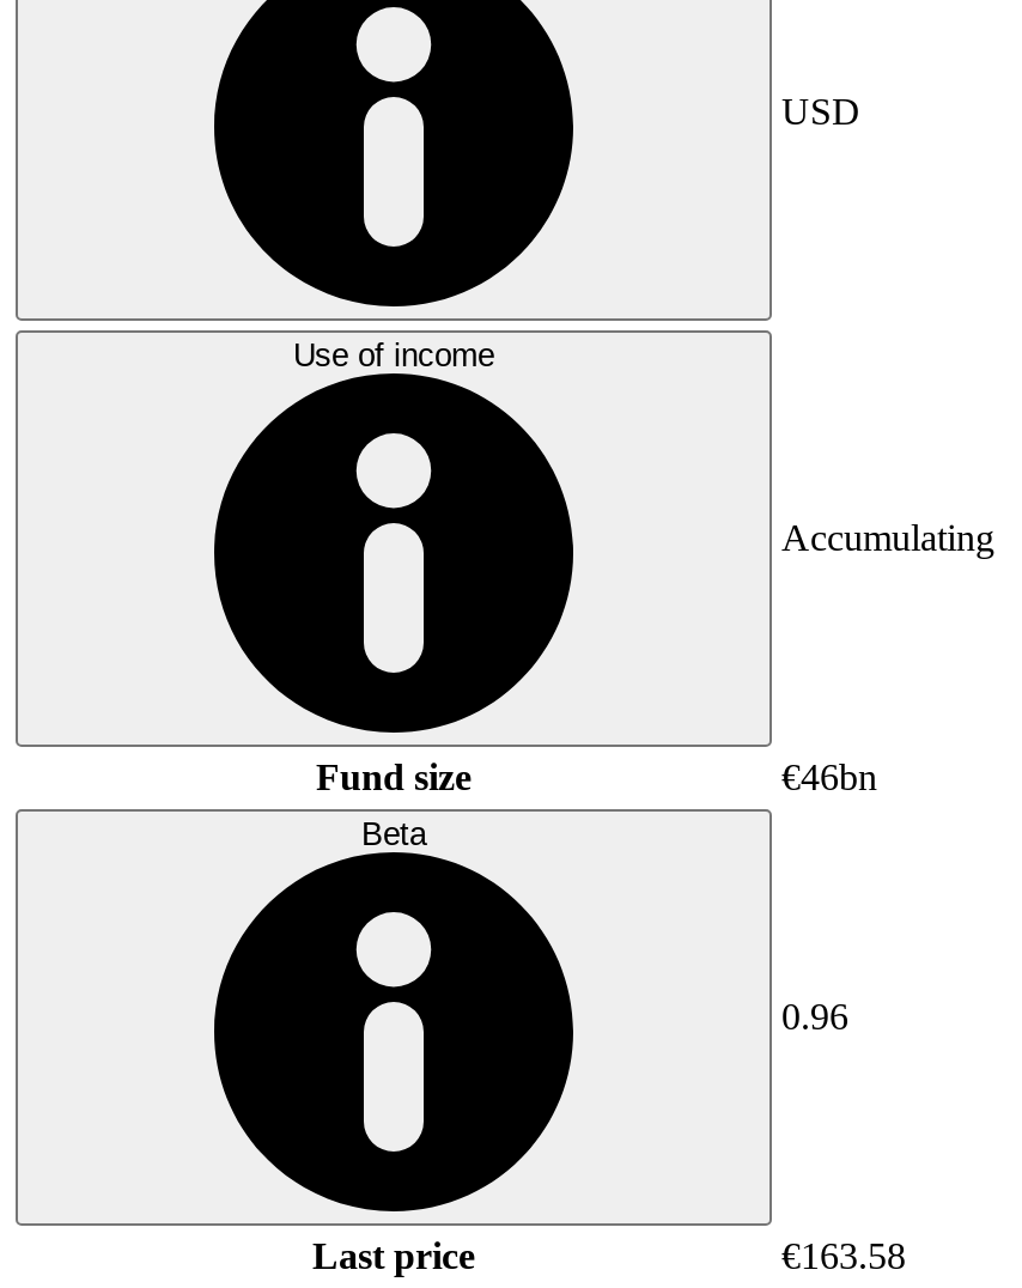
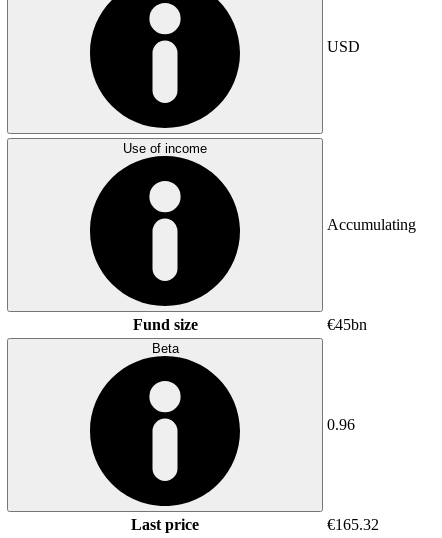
- €46bn
+ €45bn

- €163.58
+ €165.32
